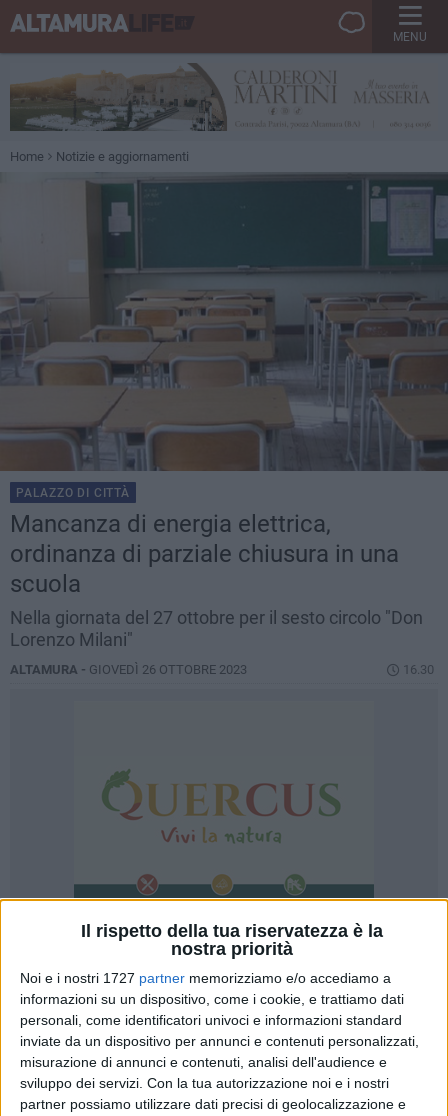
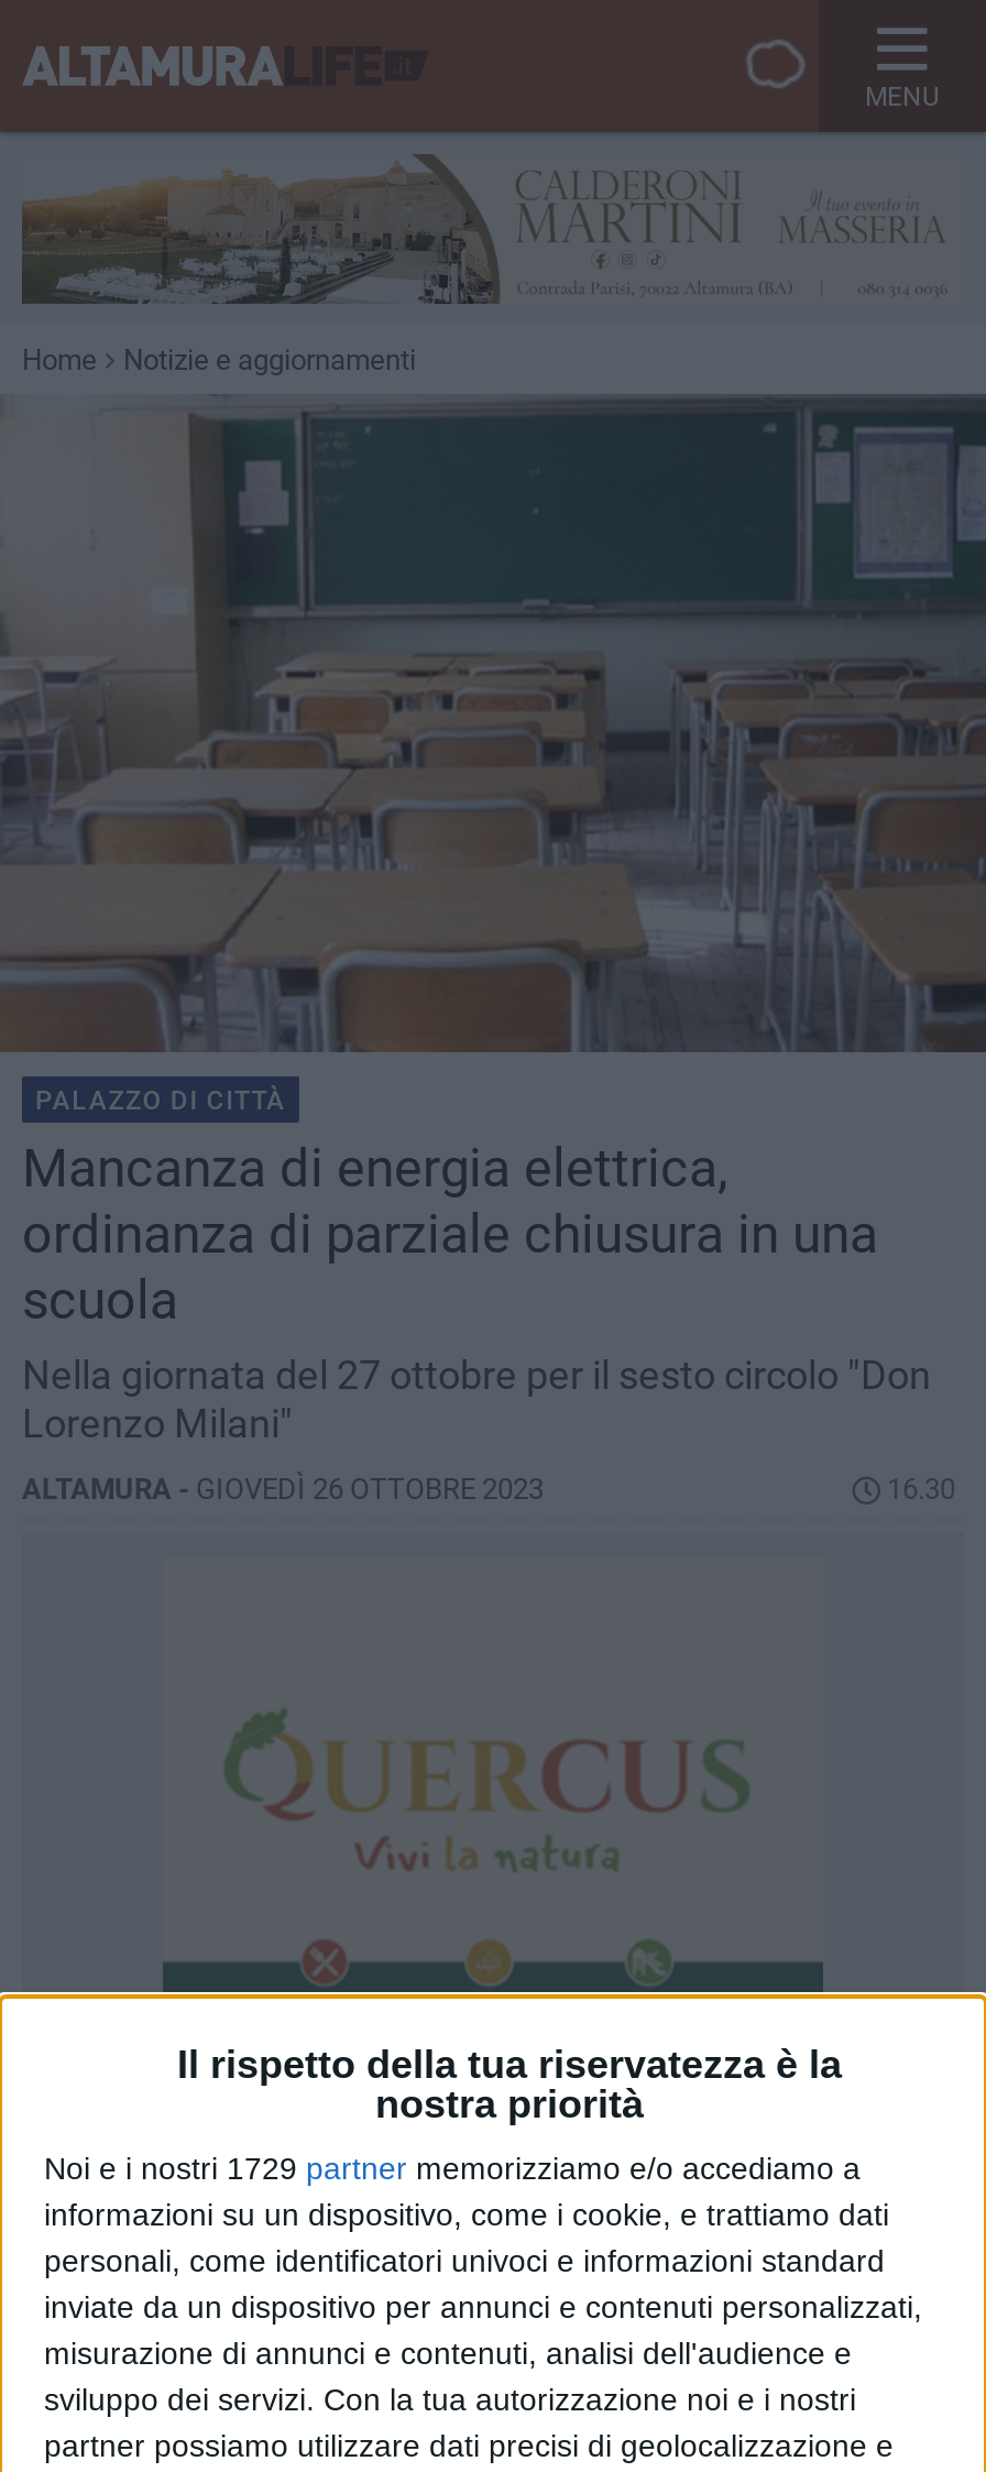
- Noi e i nostri 1727 partner memorizziamo e/o accediamo a
+ Noi e i nostri 1729 partner memorizziamo e/o accediamo a
